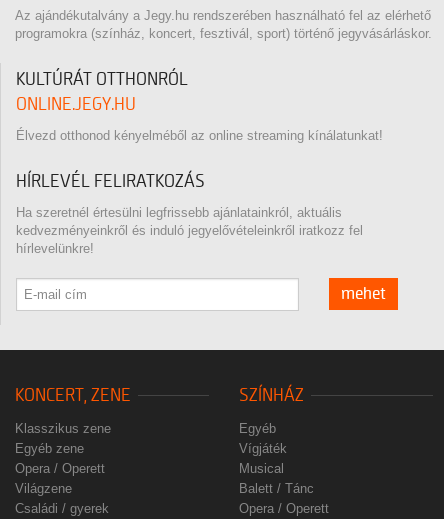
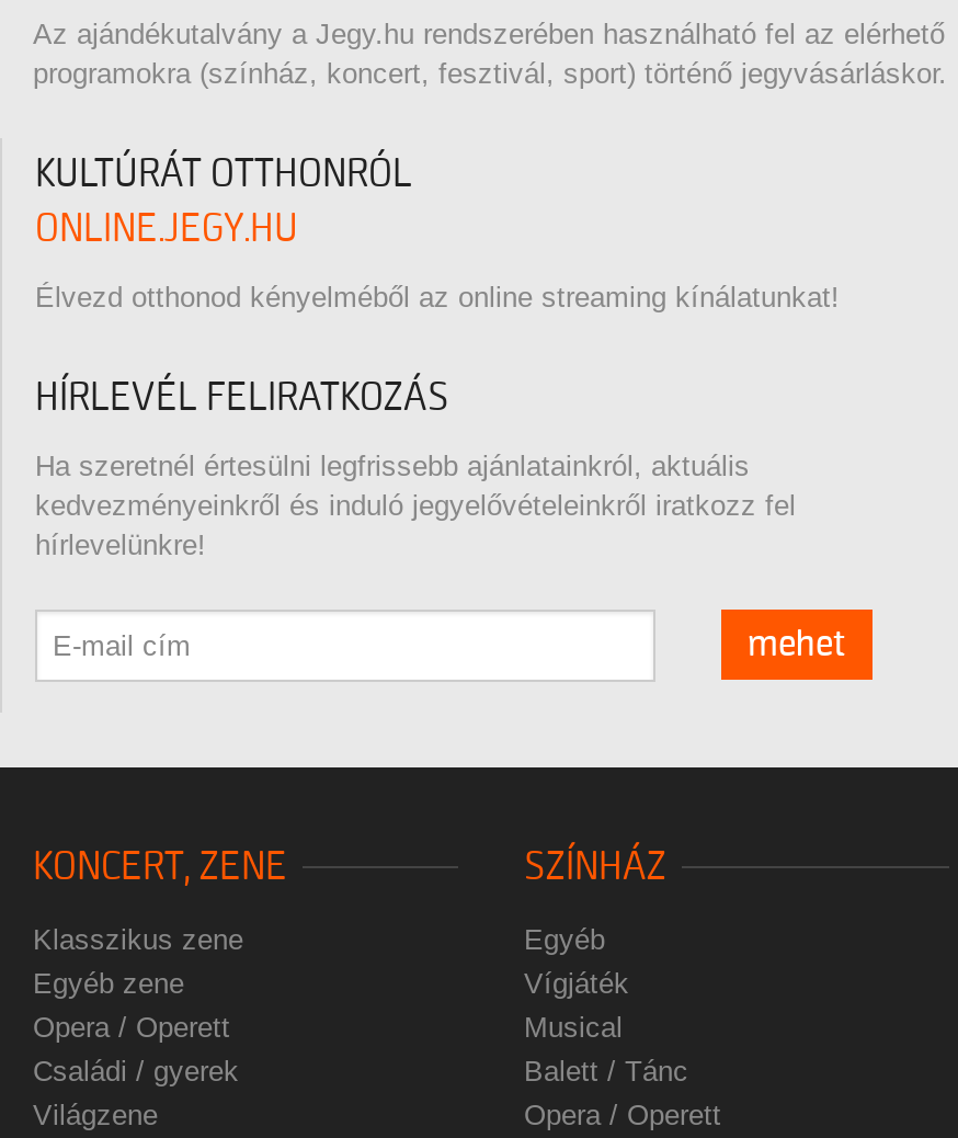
moved down: Világzene

moved up: Családi / gyerek
